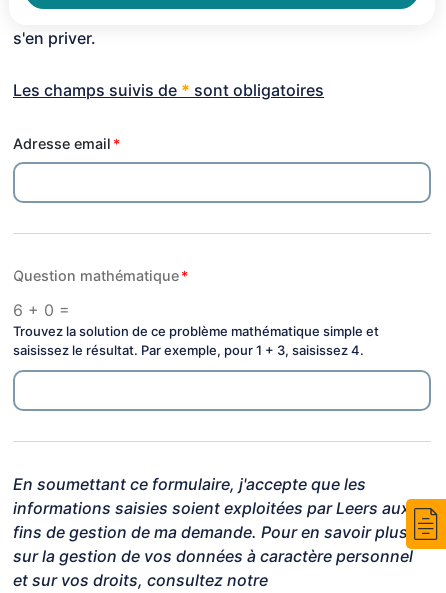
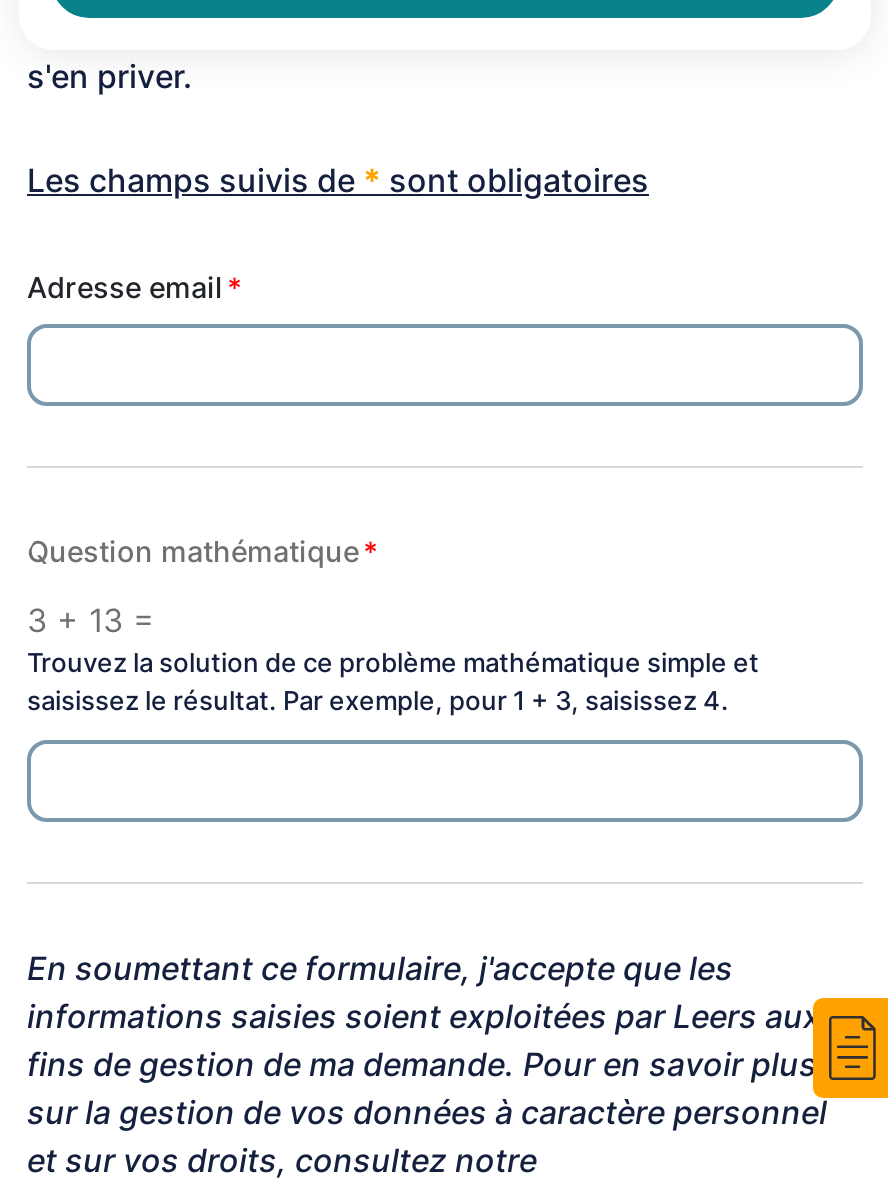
- 6 + 0 =
+ 3 + 13 =
